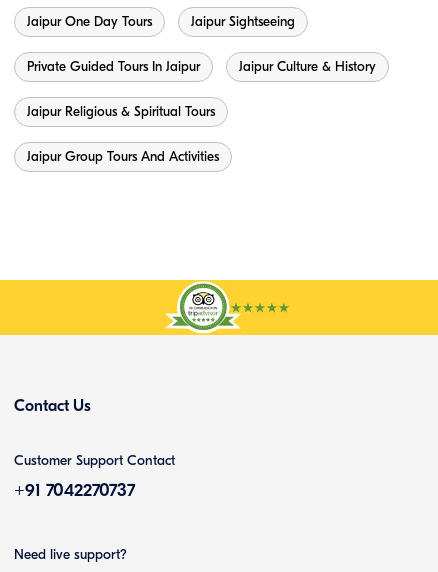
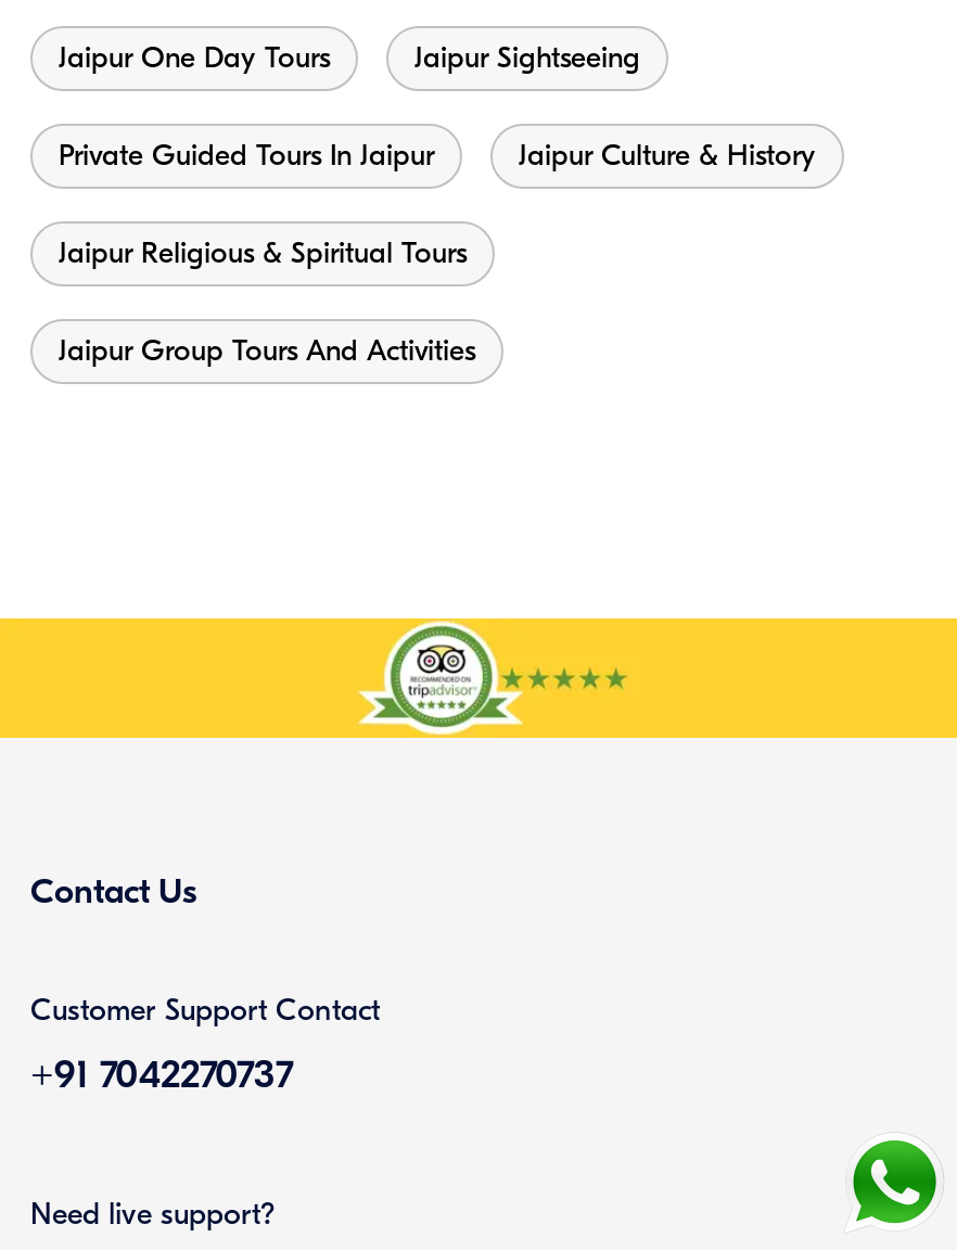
+ [image]
